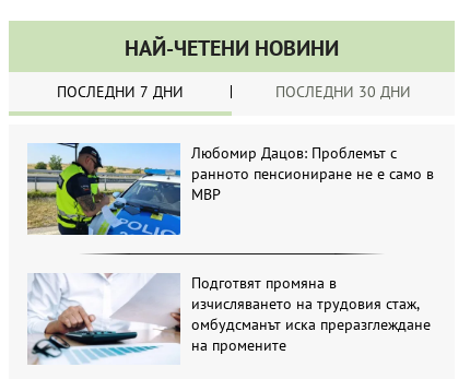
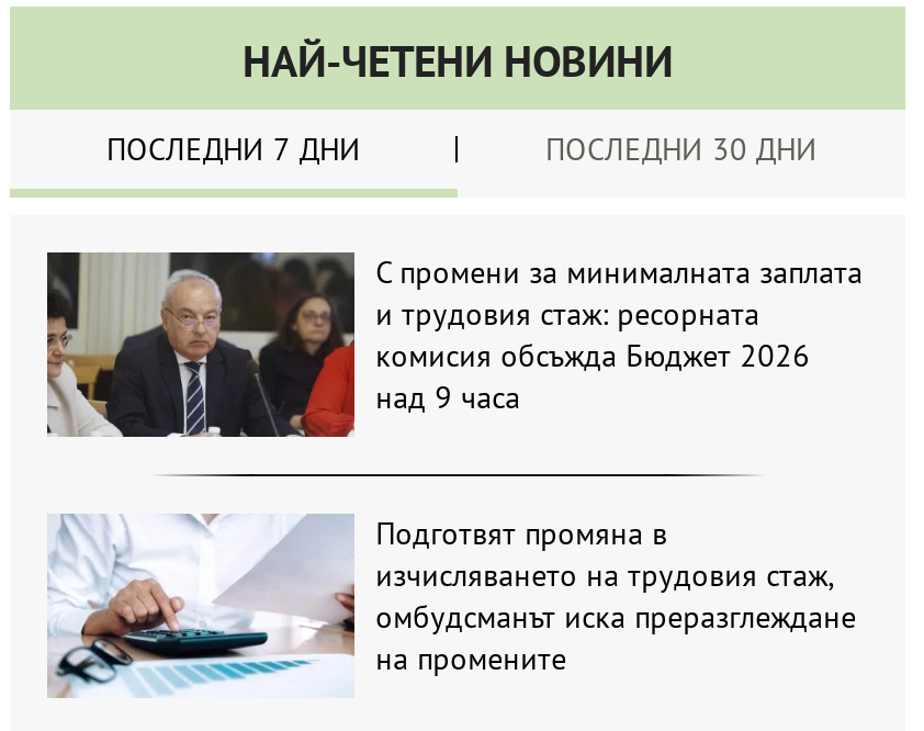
- [image]
- Любомир Дацов: Проблемът с
- ранното пенсиониране не е само в
- МВР
+ [image]
+ С промени за минималната заплата
+ и трудовия стаж: ресорната
+ комисия обсъжда Бюджет 2026
+ над 9 часа
